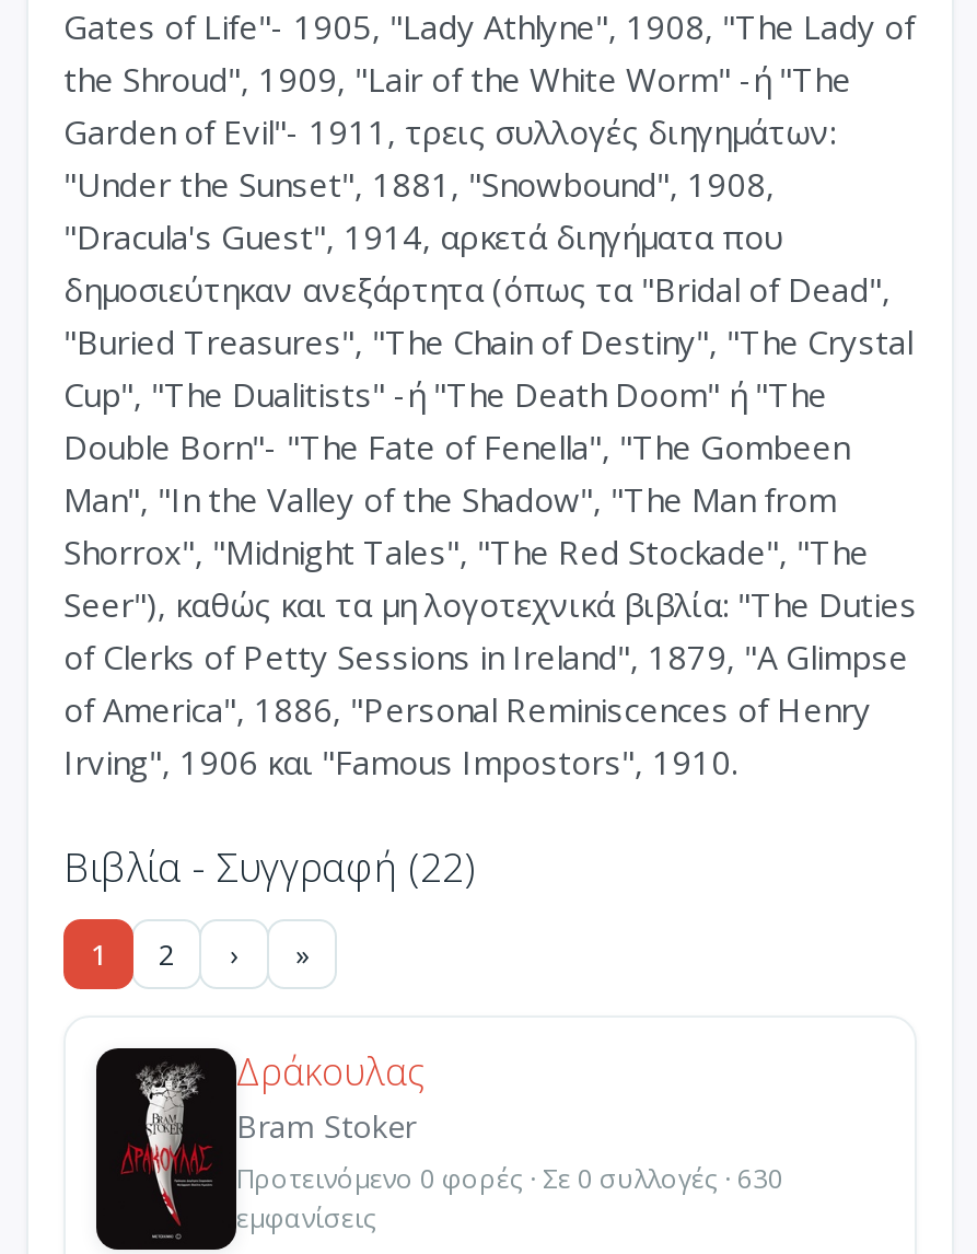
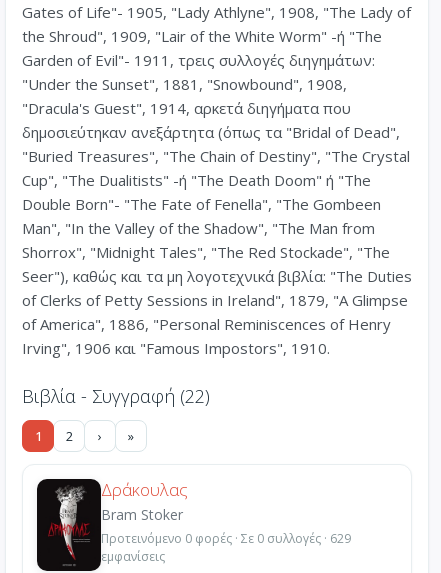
- Προτεινόμενο 0 φορές · Σε 0 συλλογές · 630
+ Προτεινόμενο 0 φορές · Σε 0 συλλογές · 629
